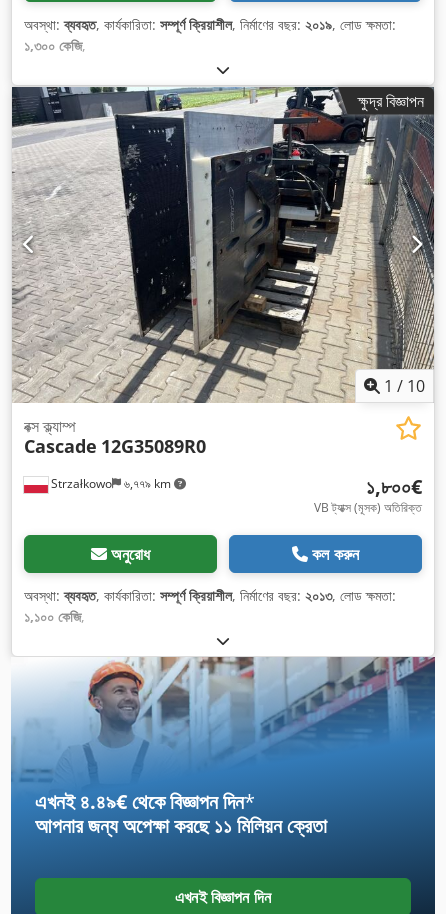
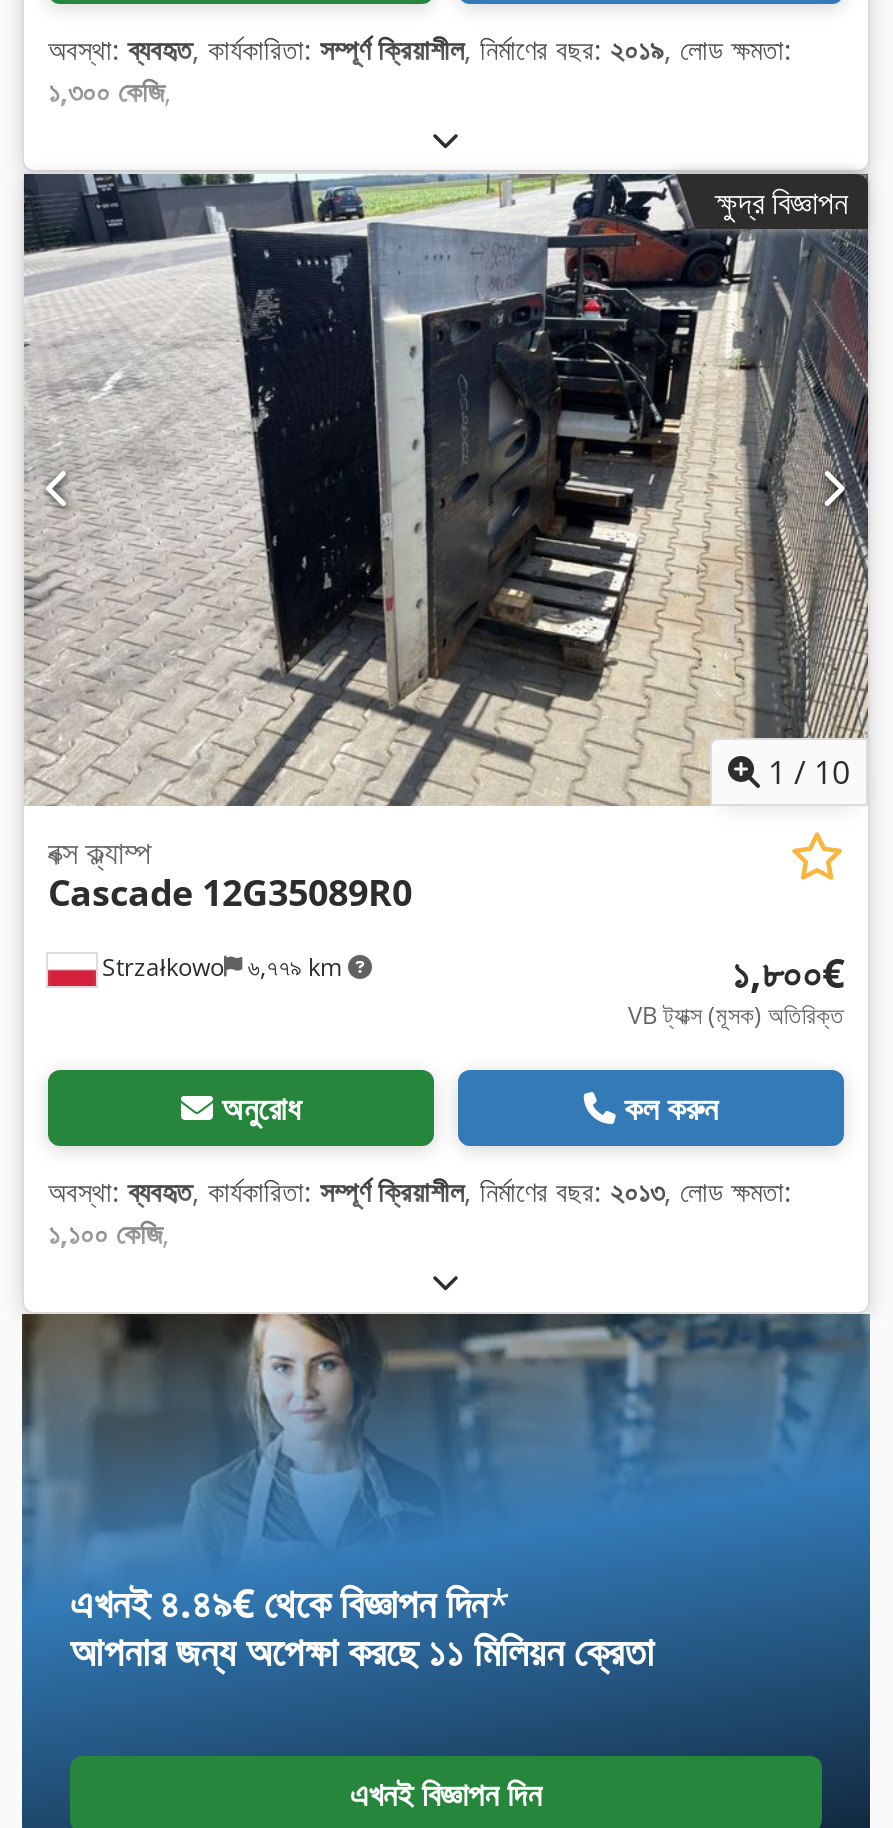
- [image]
+ [image]
